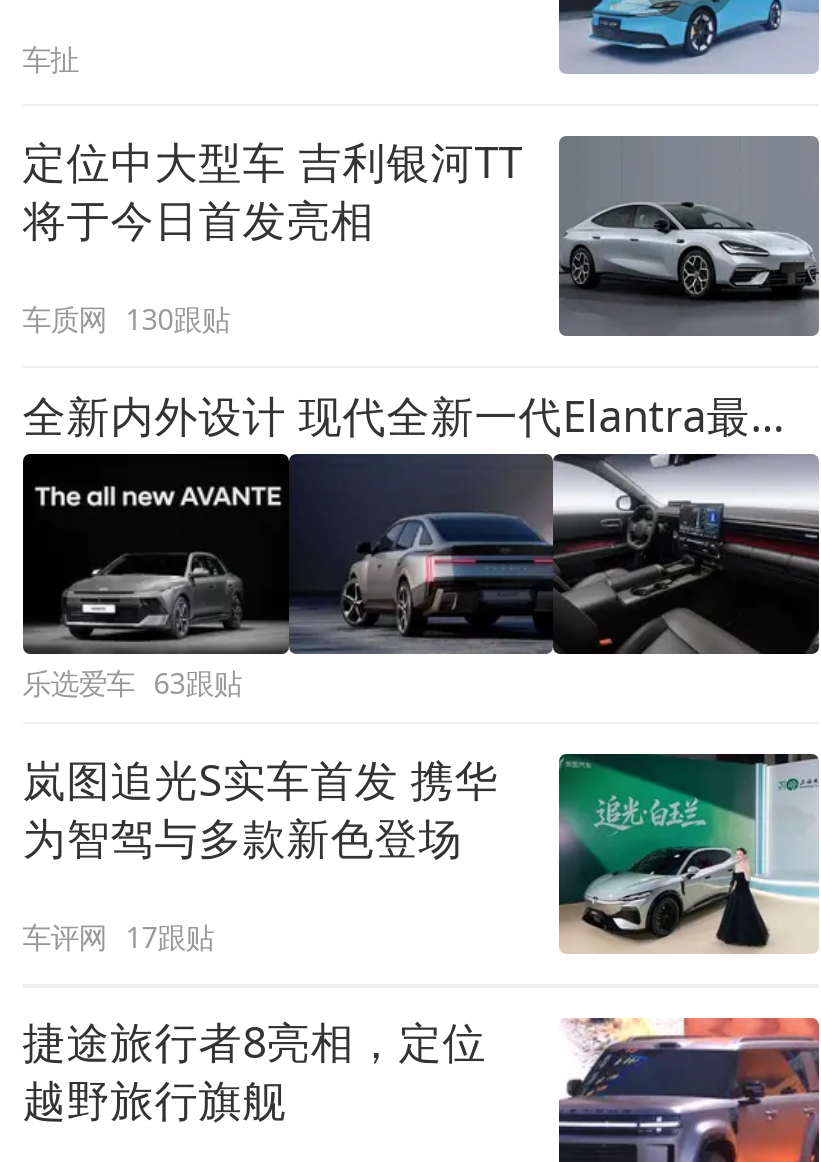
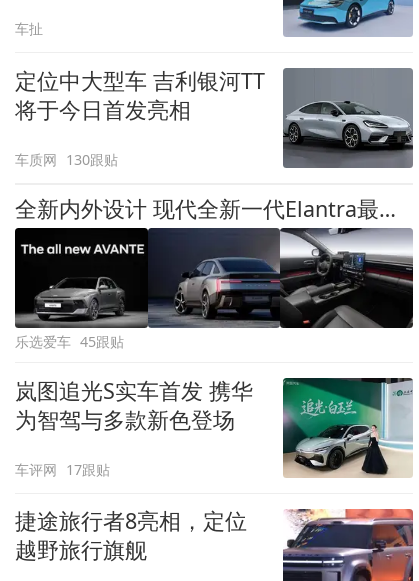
- 乐选爱车 63跟贴
+ 乐选爱车 45跟贴
